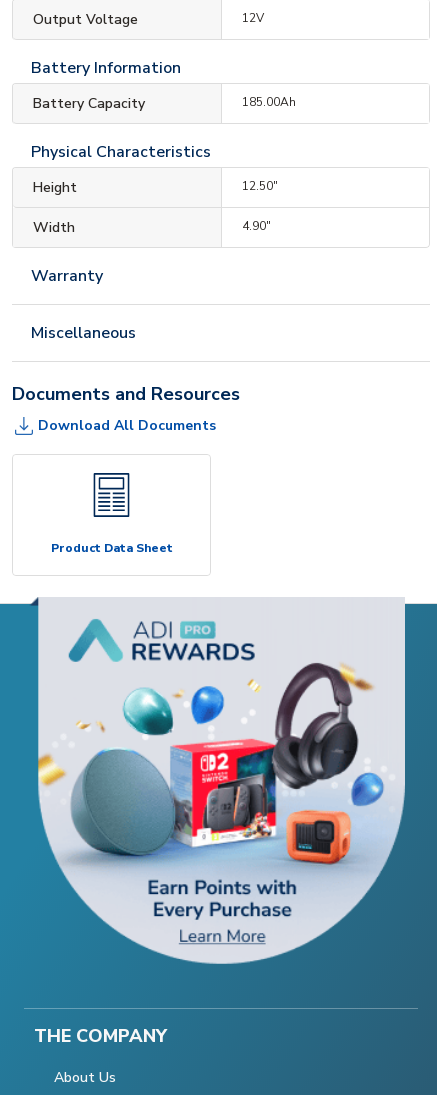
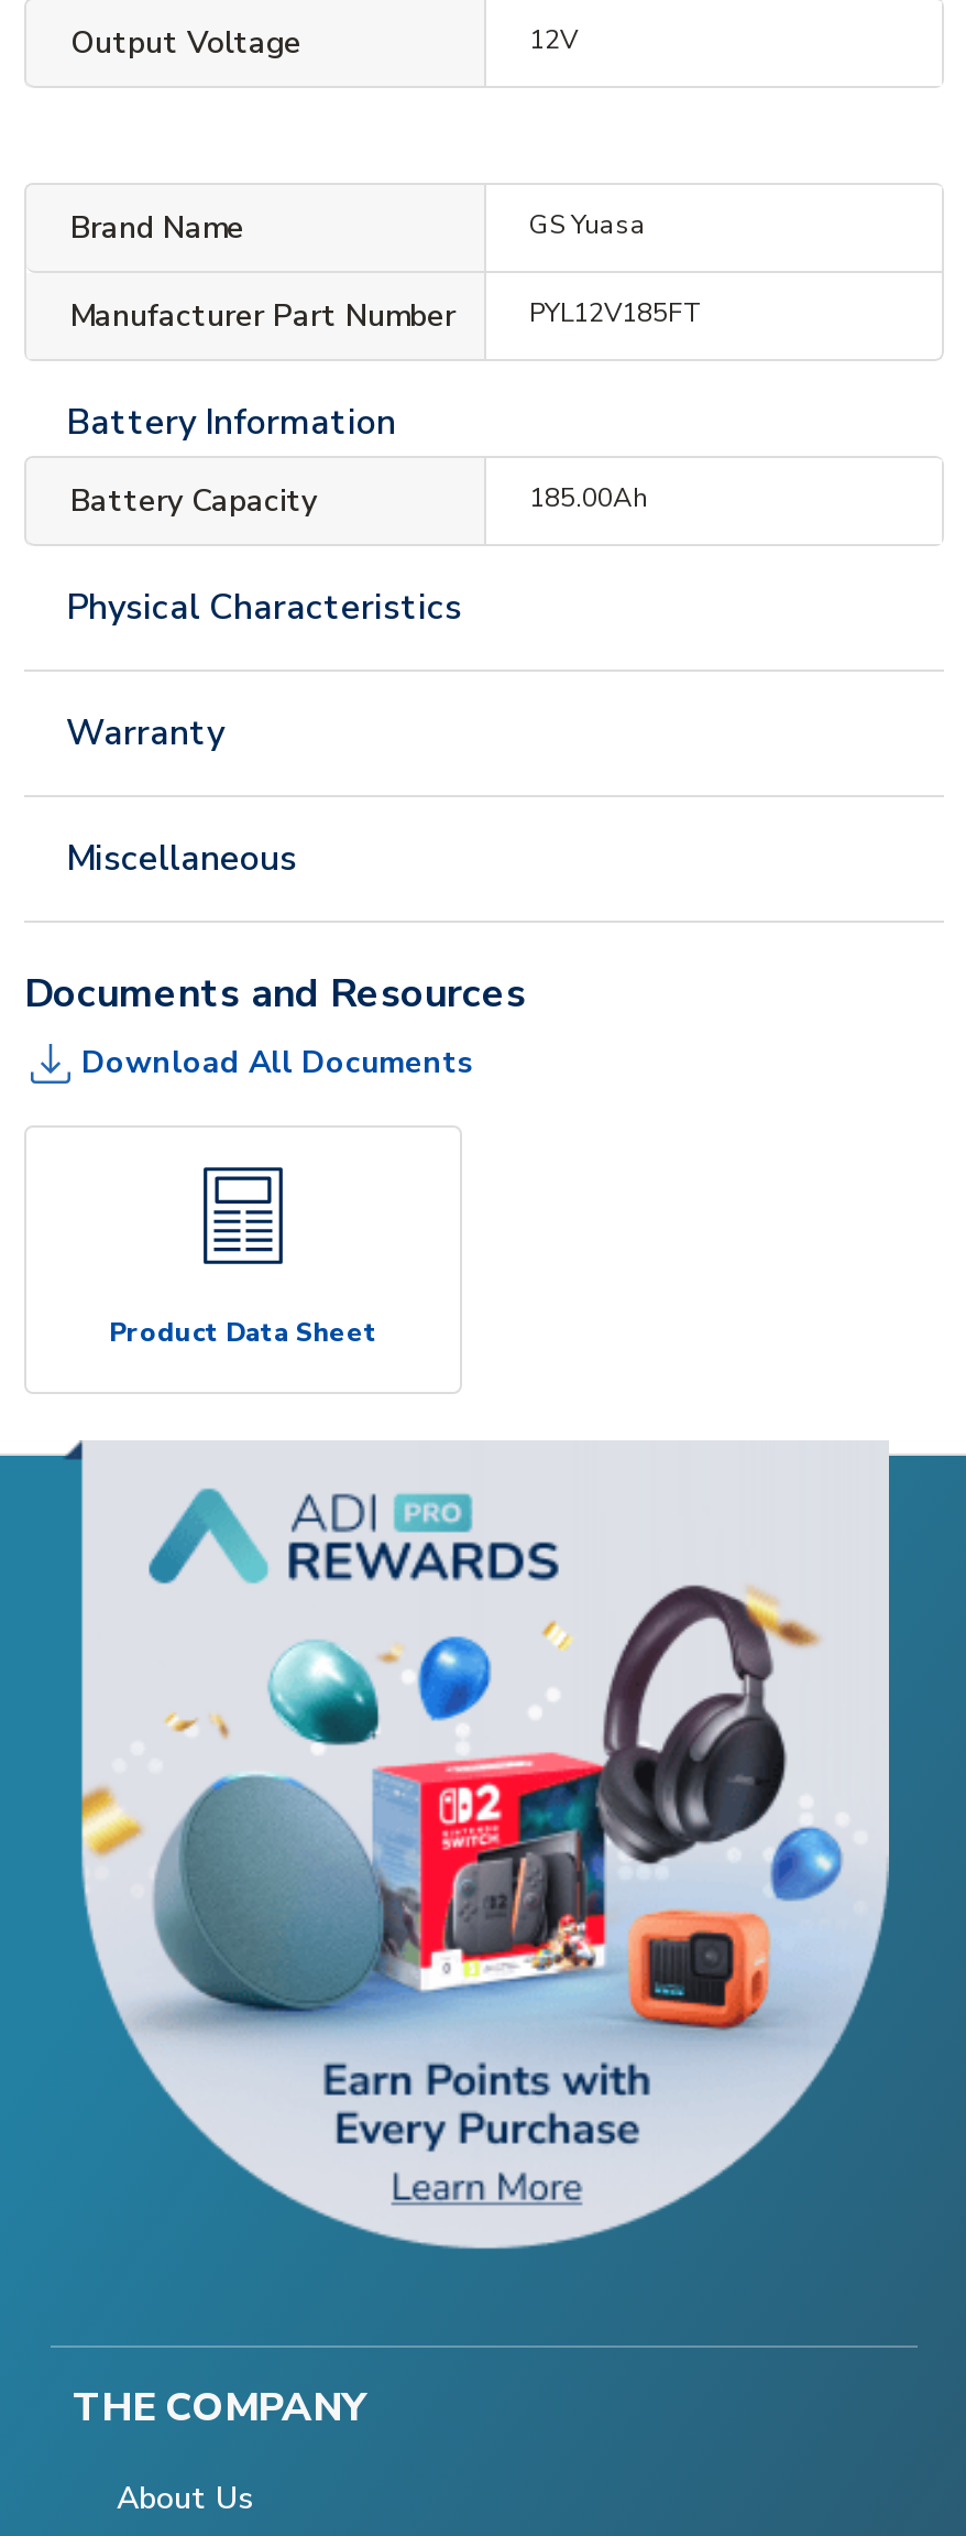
+ Brand Name
+ GS Yuasa
+ Manufacturer Part Number
+ PYL12V185FT

moved down: Battery Information | Battery Capacity | 185.00Ah | Physical Characteristics

- Height
- 12.50"
- Width
- 4.90"
